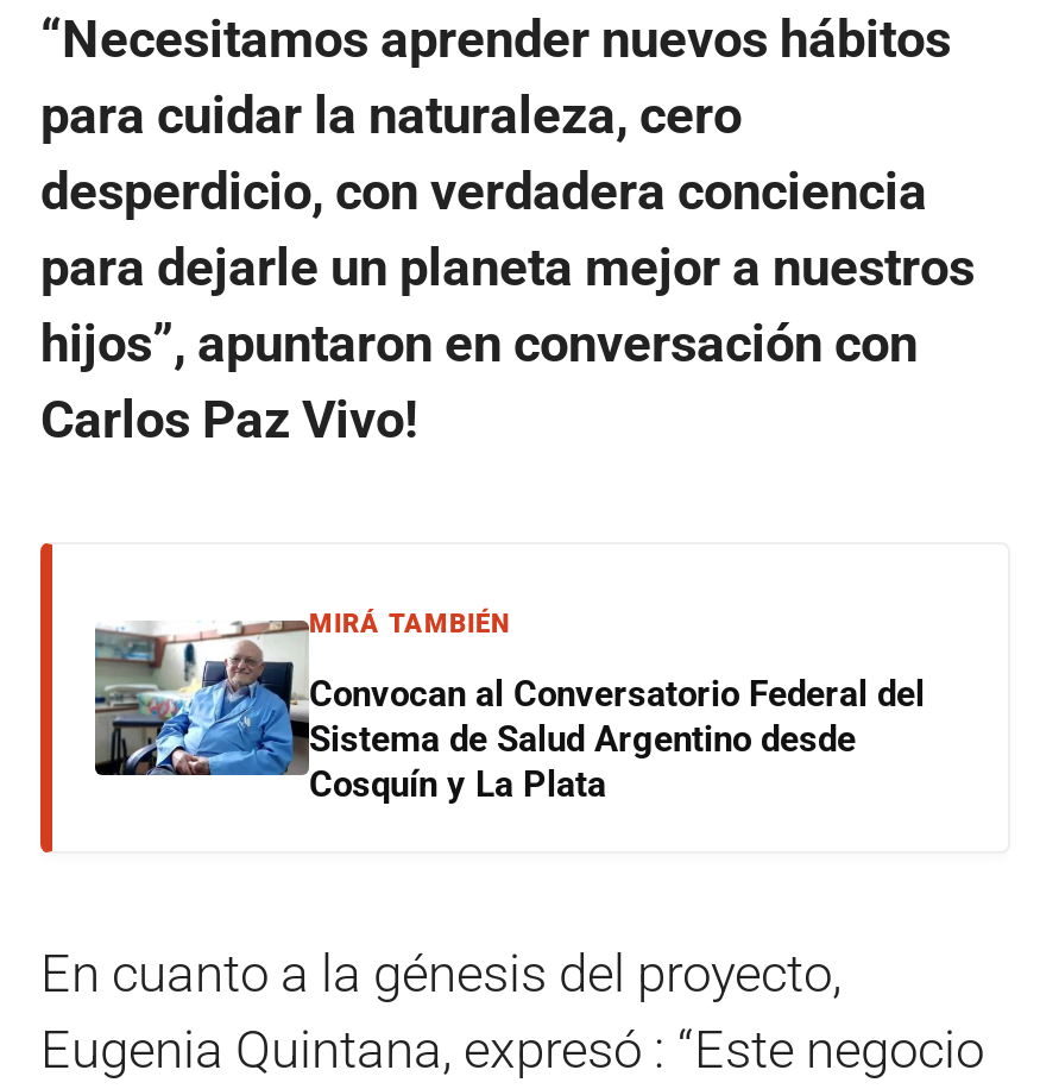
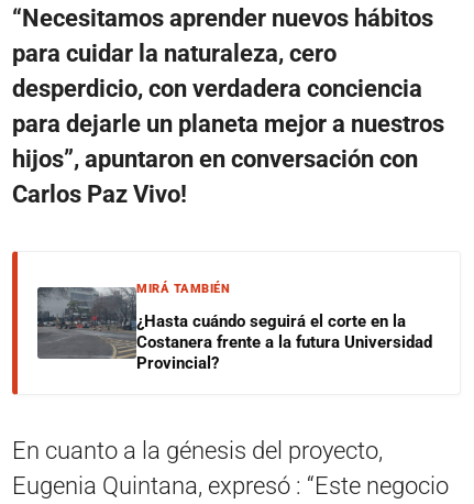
- [image]
- Convocan al Conversatorio Federal del
- Sistema de Salud Argentino desde
- Cosquín y La Plata
+ [image]
+ ¿Hasta cuándo seguirá el corte en la
+ Costanera frente a la futura Universidad
+ Provincial?
